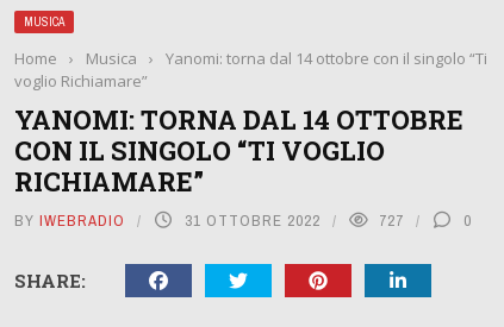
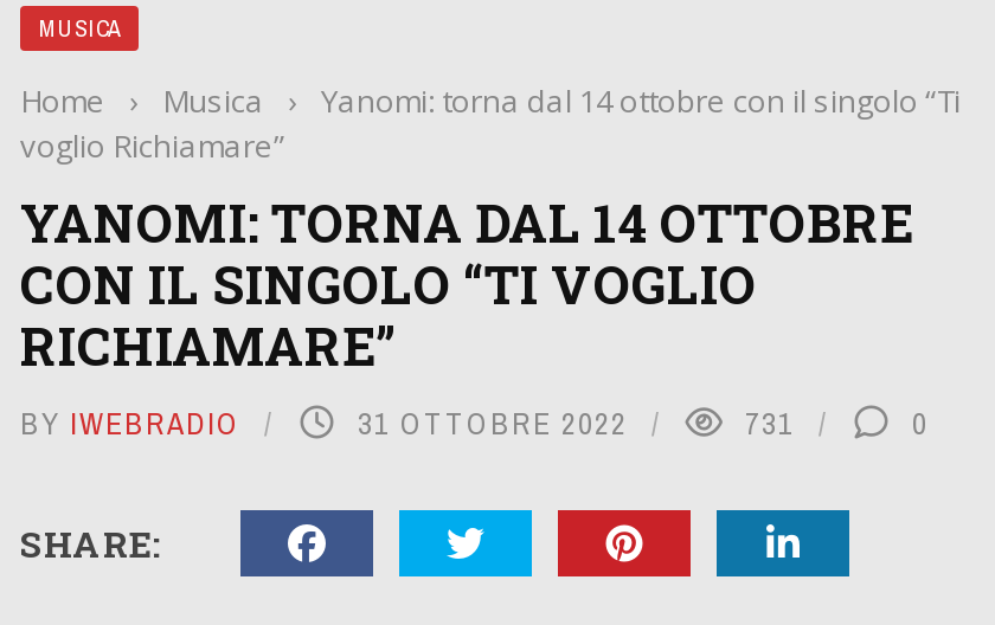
- 727
+ 731
